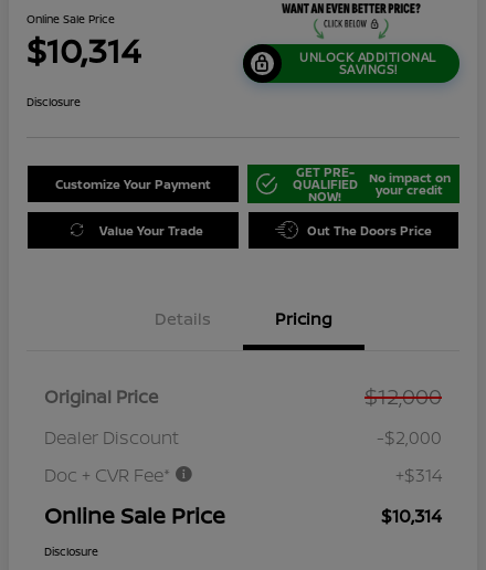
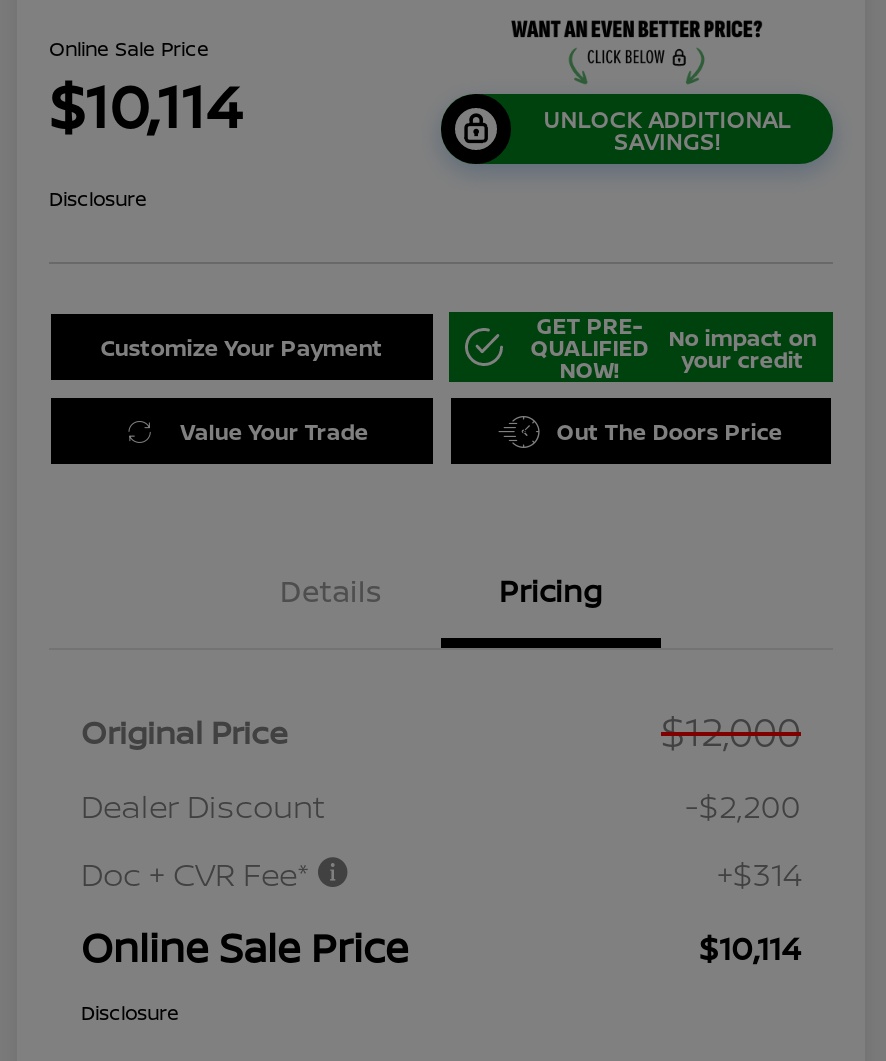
- $10,314
+ $10,114

- -$2,000
+ -$2,200

- $10,314
+ $10,114
